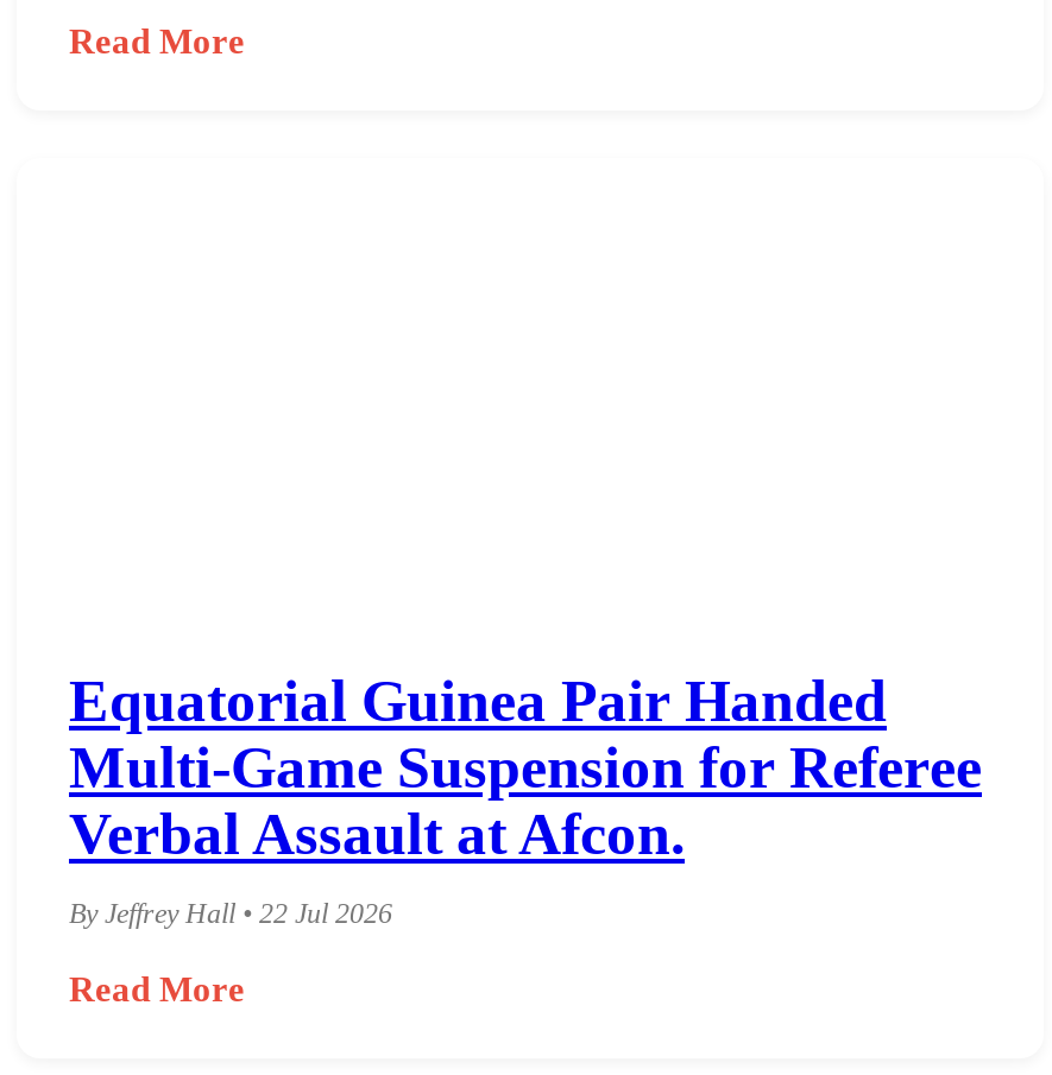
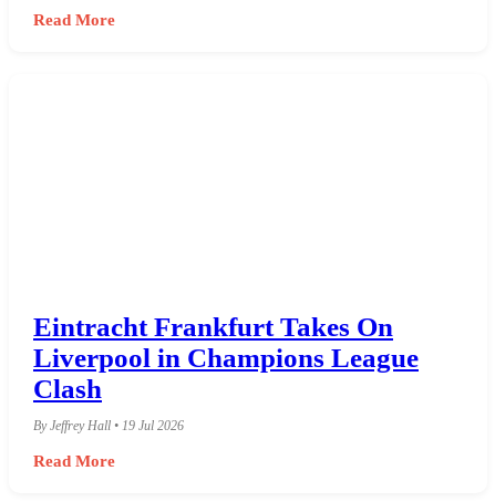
- Equatorial Guinea Pair Handed
- Multi-Game Suspension for Referee
- Verbal Assault at Afcon.
+ Eintracht Frankfurt Takes On
+ Liverpool in Champions League
+ Clash

- By Jeffrey Hall • 22 Jul 2026
+ By Jeffrey Hall • 19 Jul 2026
